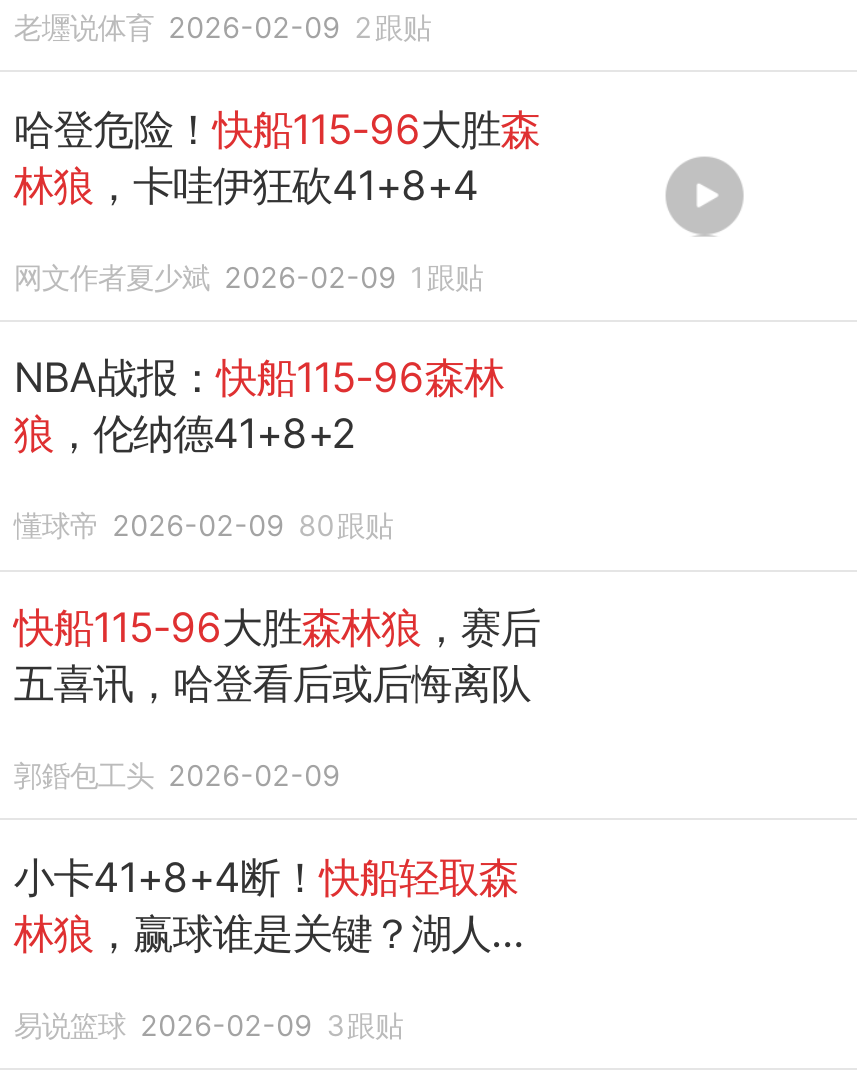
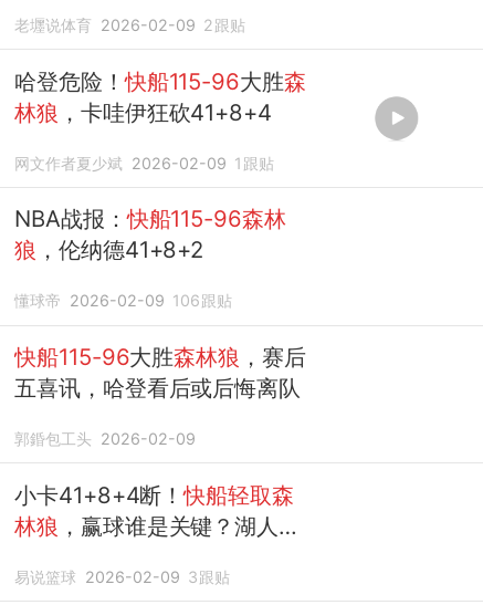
- 懂球帝 2026-02-09 80 跟贴
+ 懂球帝 2026-02-09 106 跟贴
